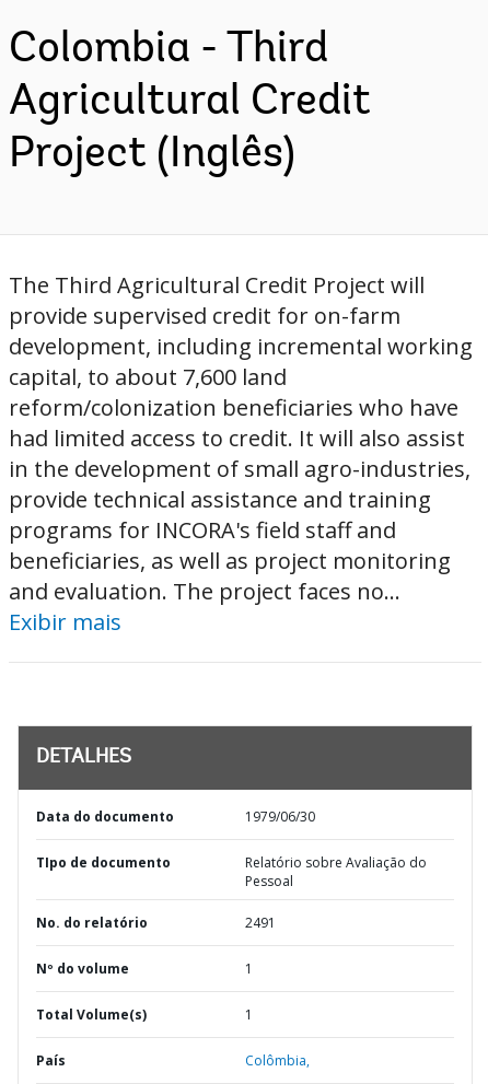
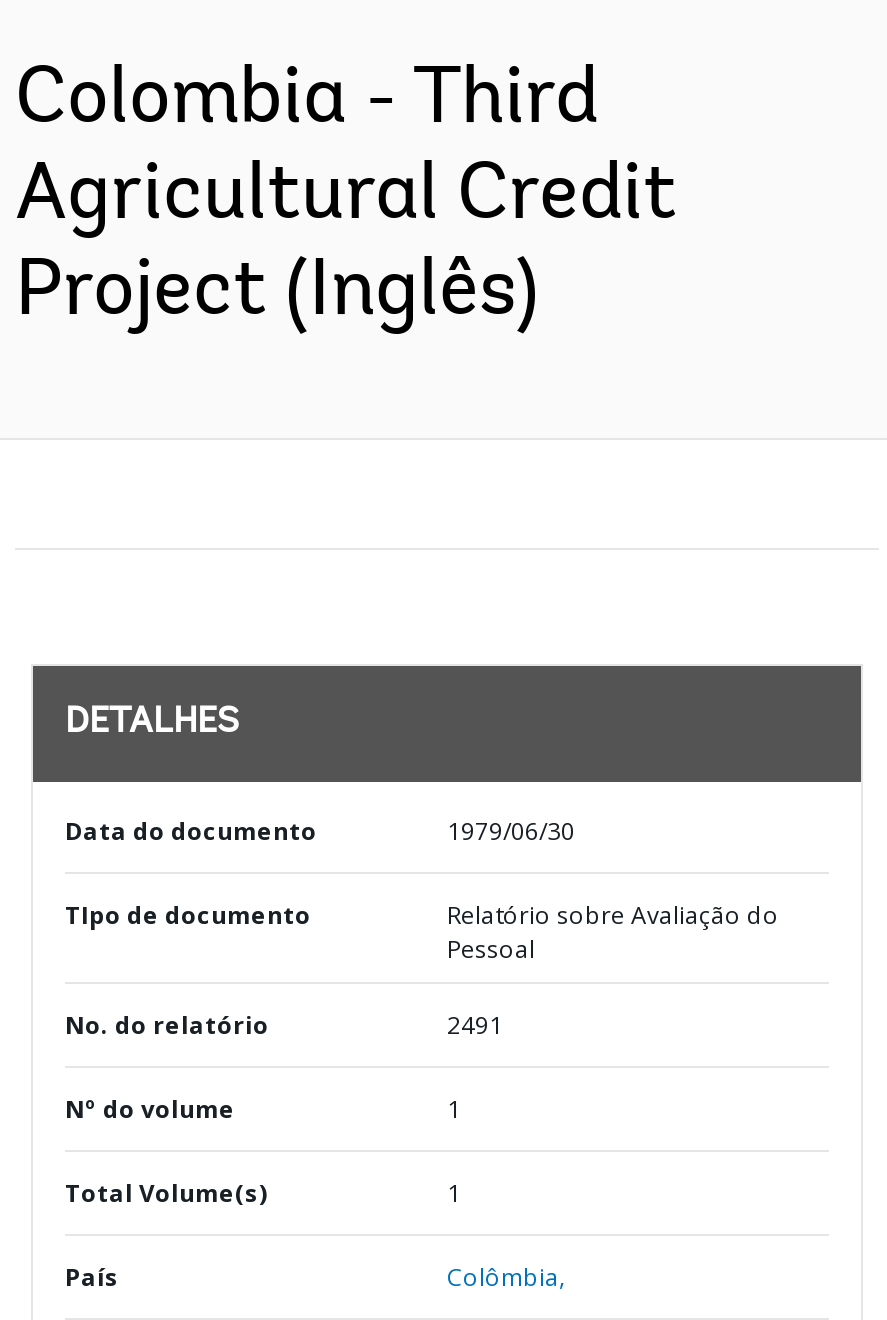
- The Third Agricultural Credit Project will
- provide supervised credit for on-farm
- development, including incremental working
- capital, to about 7,600 land
- reform/colonization beneficiaries who have
- had limited access to credit. It will also assist
- in the development of small agro-industries,
- provide technical assistance and training
- programs for INCORA's field staff and
- beneficiaries, as well as project monitoring
- and evaluation. The project faces no...
- Exibir mais
